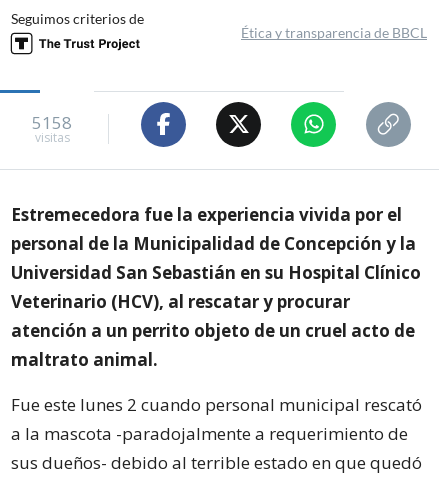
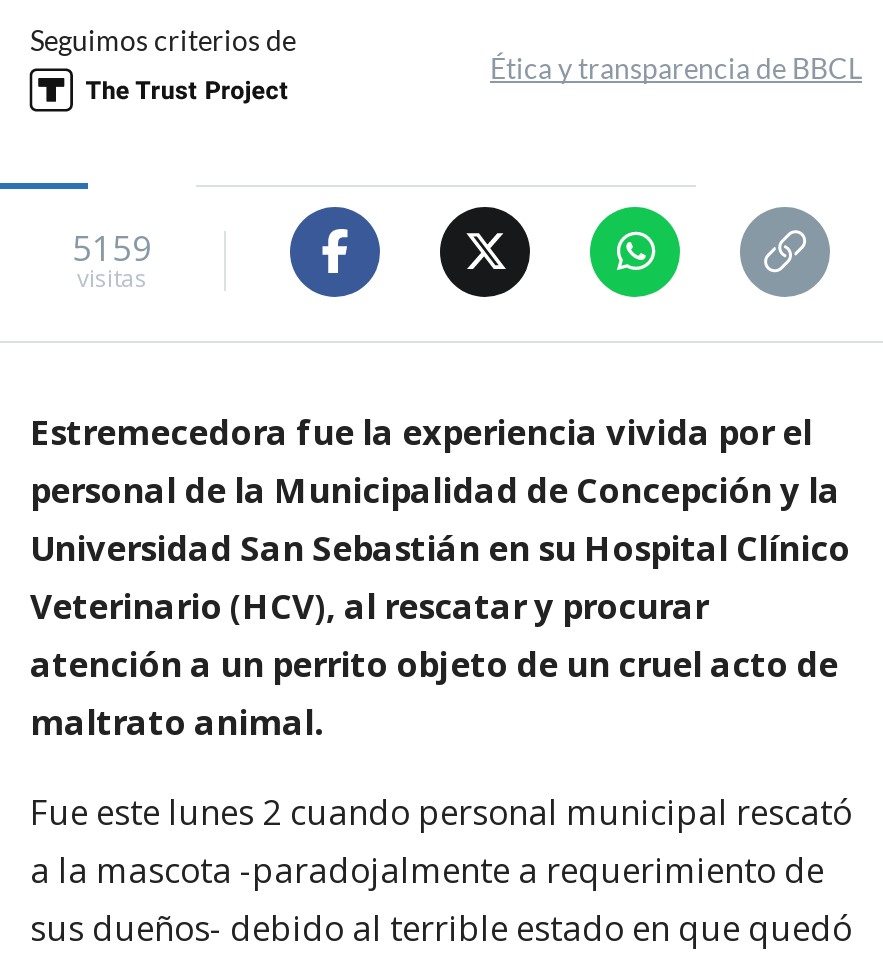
- 5158
+ 5159
